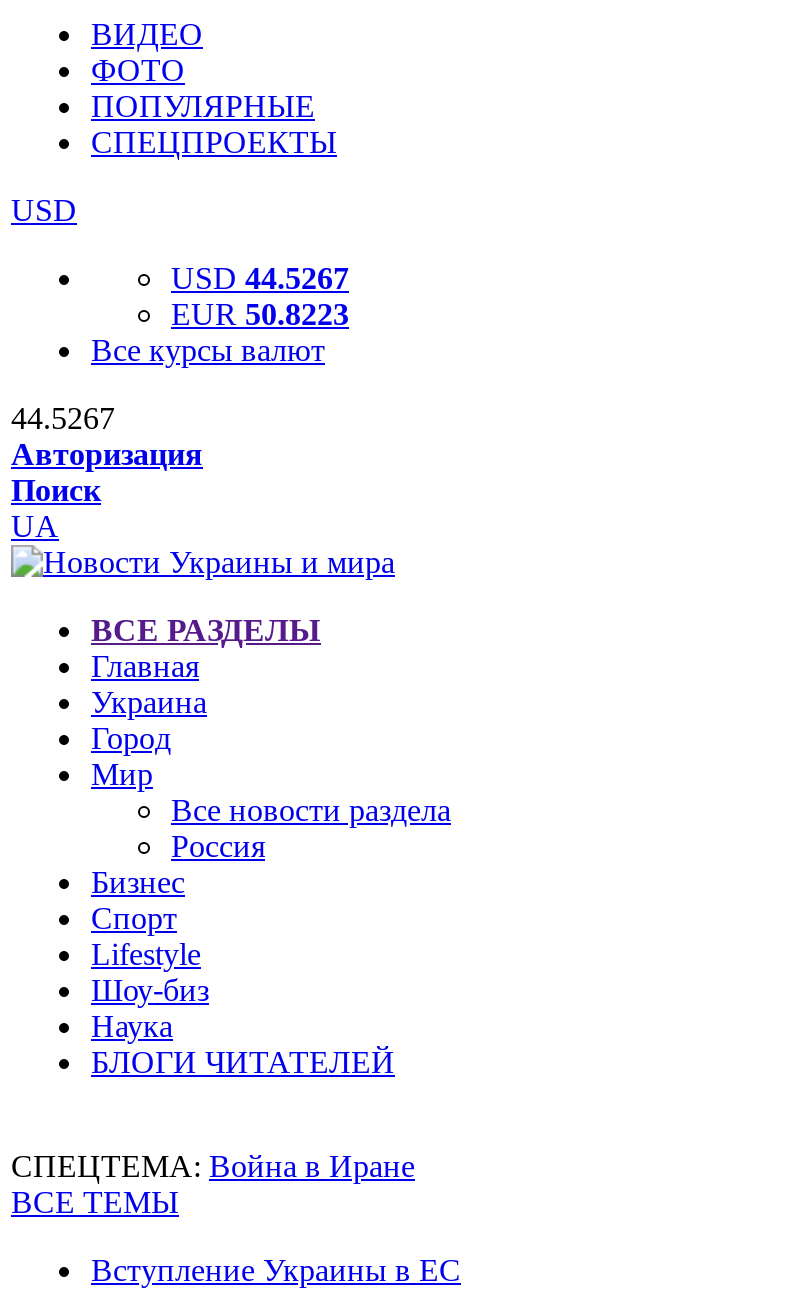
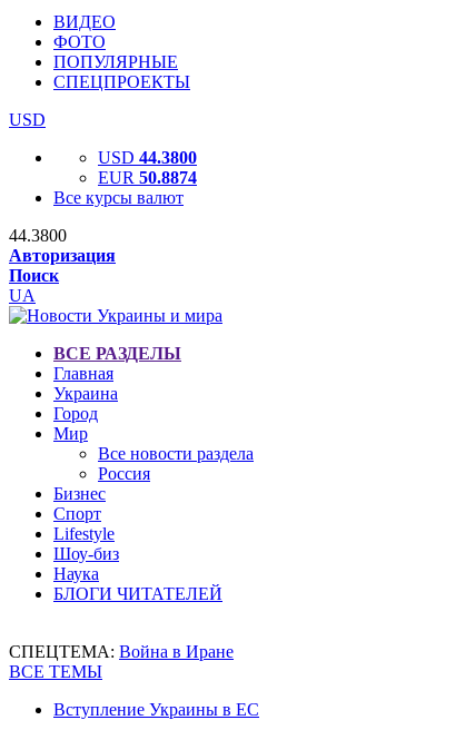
- USD 44.5267
+ USD 44.3800

- EUR 50.8223
+ EUR 50.8874

- 44.5267
+ 44.3800
